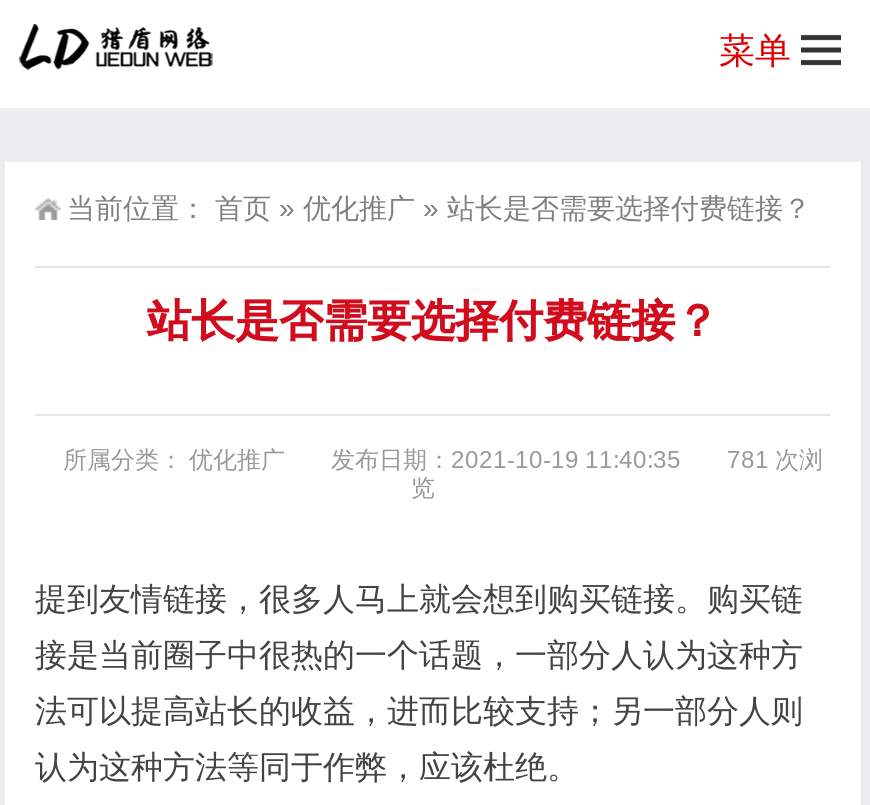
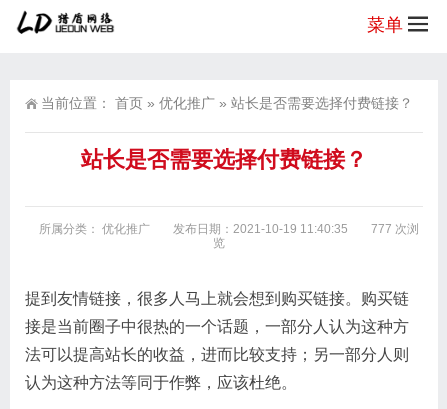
- 所属分类： 优化推广 发布日期：2021-10-19 11:40:35 781 次浏
+ 所属分类： 优化推广 发布日期：2021-10-19 11:40:35 777 次浏
